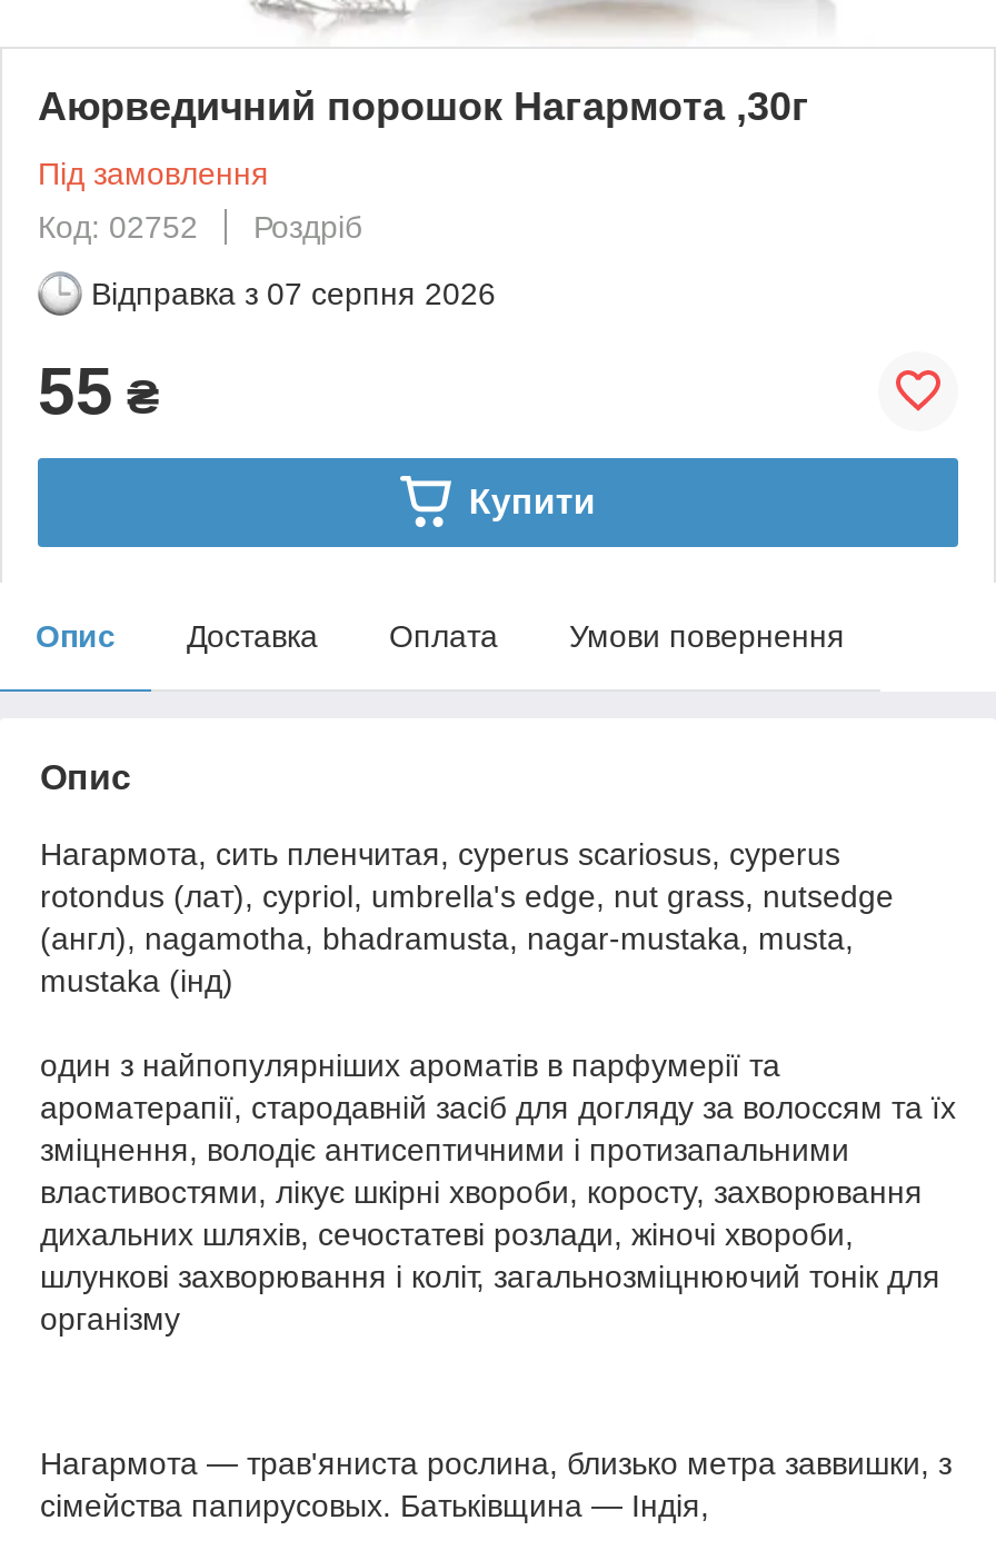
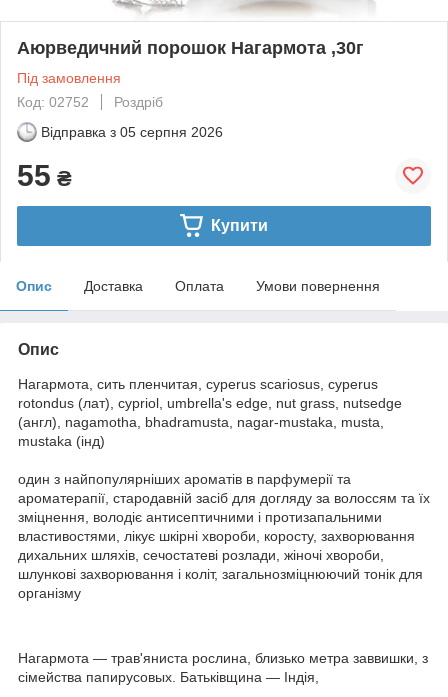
- Відправка з 07 серпня 2026
+ Відправка з 05 серпня 2026
